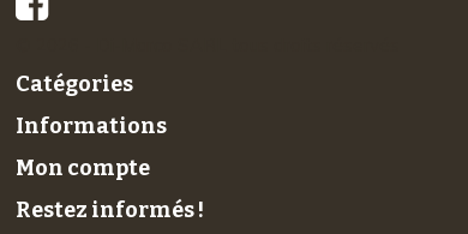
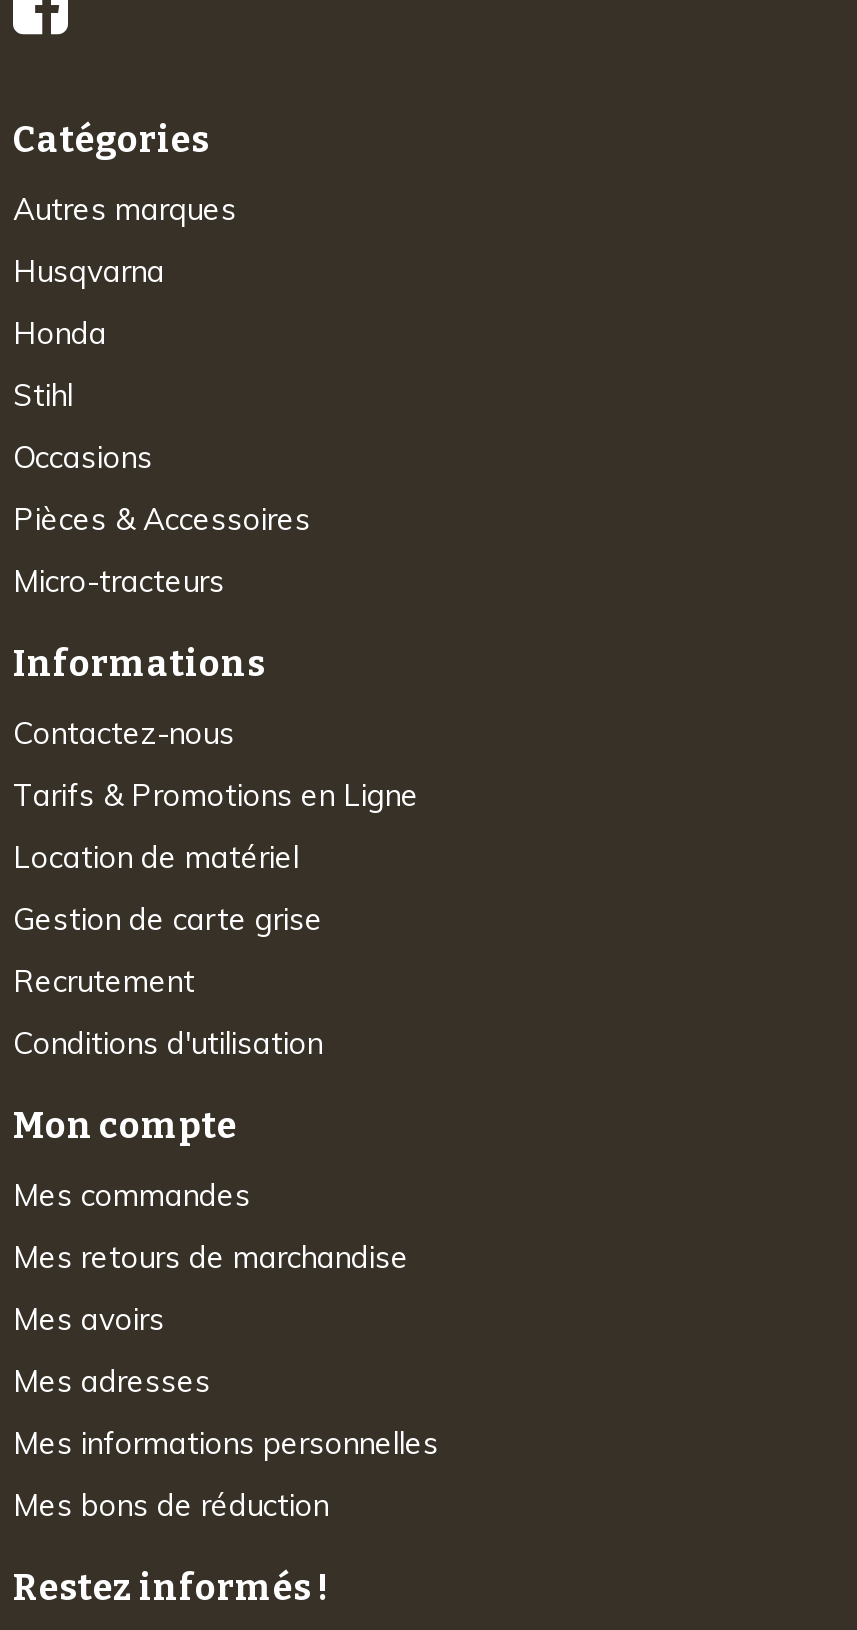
+ Autres marques
+ Husqvarna
+ Honda
+ Stihl
+ Occasions
+ Pièces & Accessoires
+ Micro-tracteurs

+ Contactez-nous
+ Tarifs & Promotions en Ligne
+ Location de matériel
+ Gestion de carte grise
+ Recrutement
+ Conditions d'utilisation

+ Mes commandes
+ Mes retours de marchandise
+ Mes avoirs
+ Mes adresses
+ Mes informations personnelles
+ Mes bons de réduction
